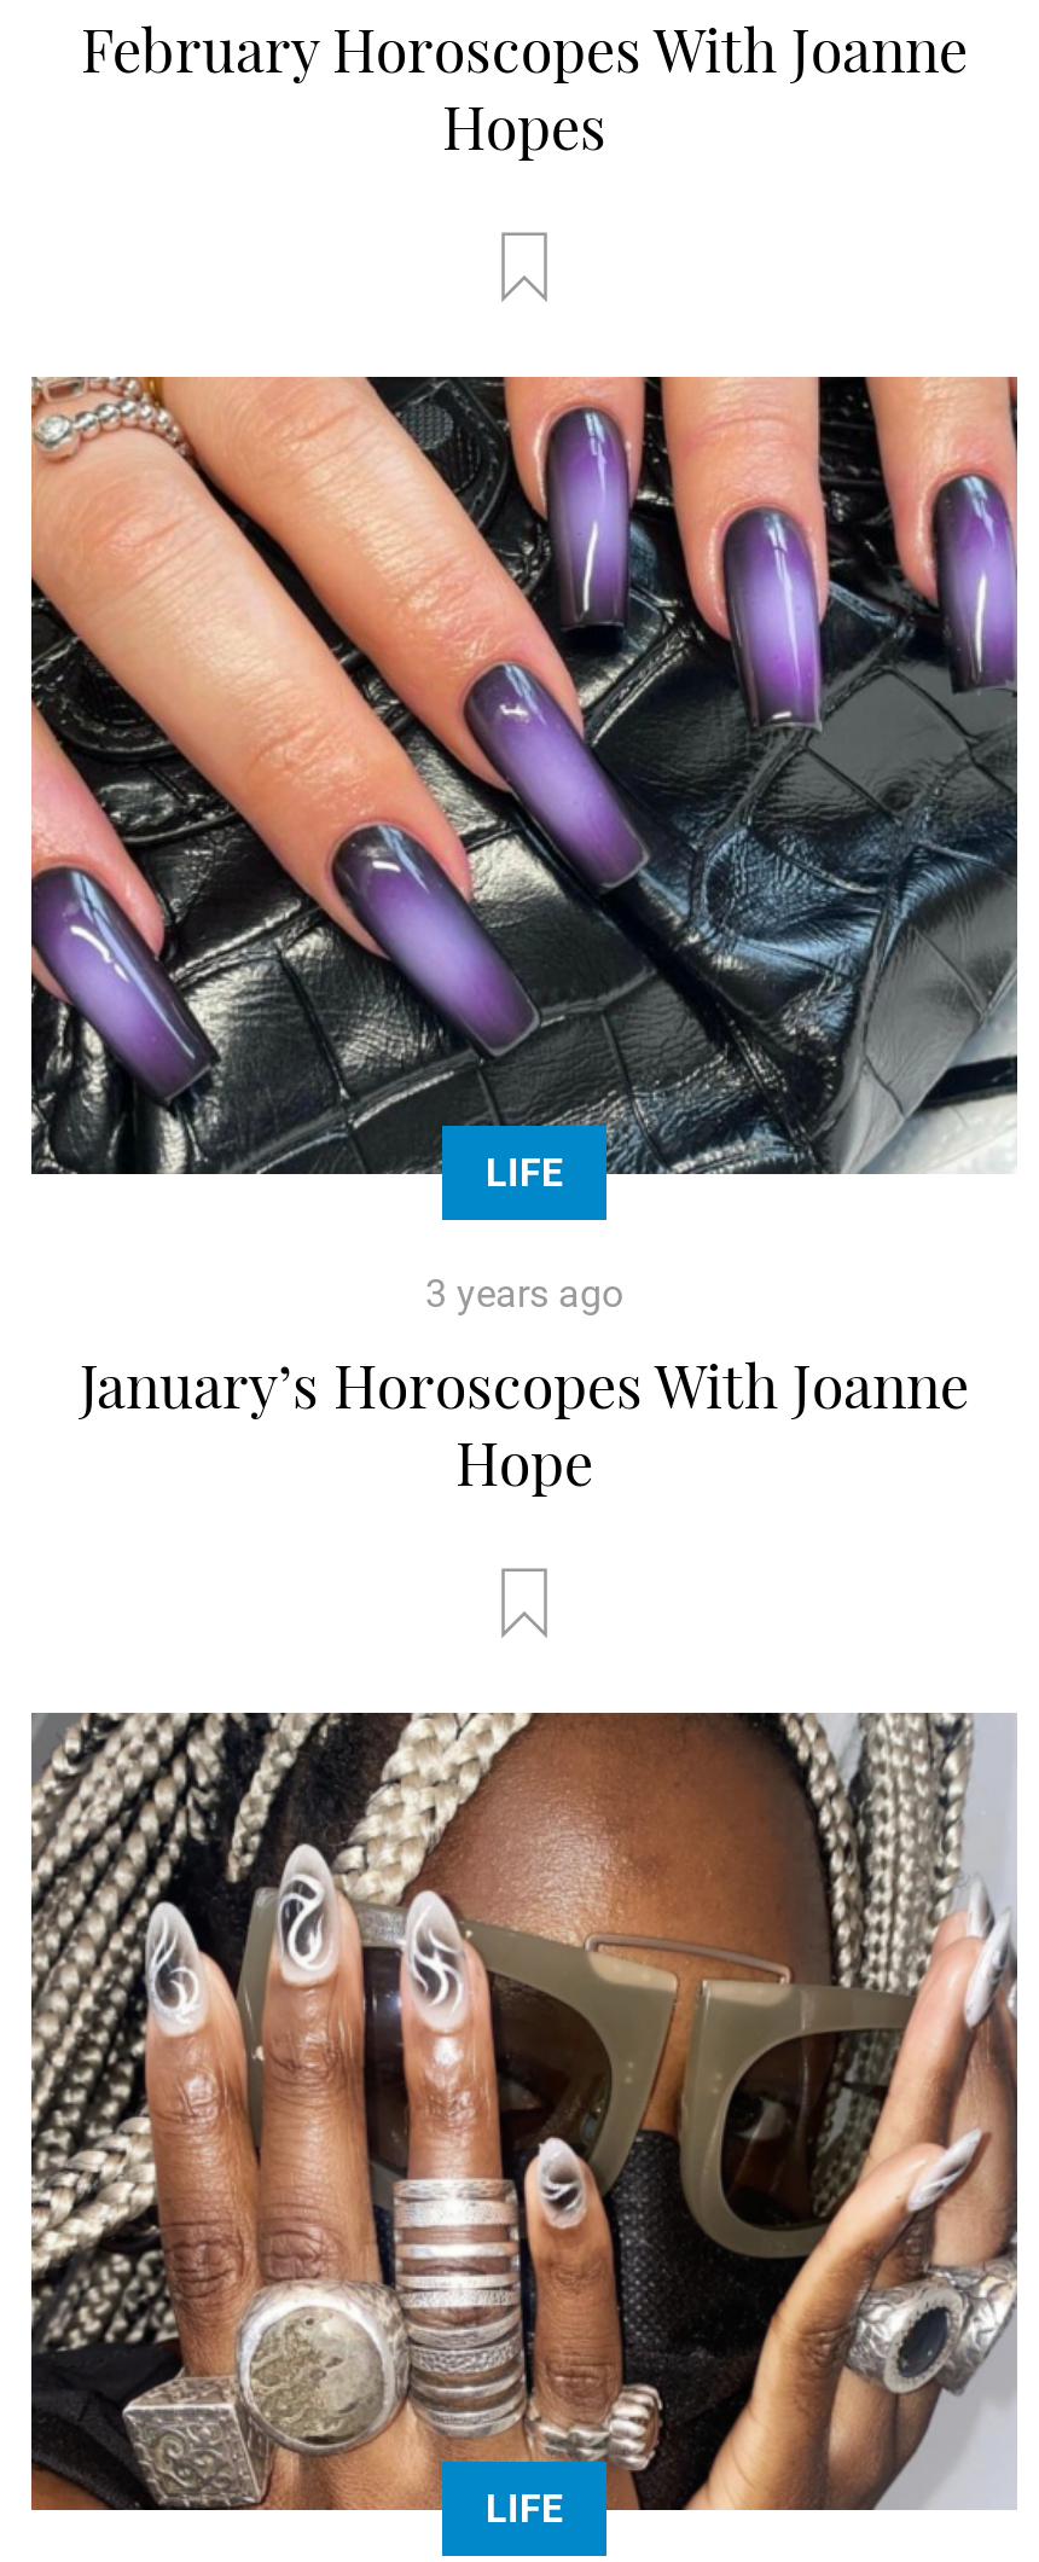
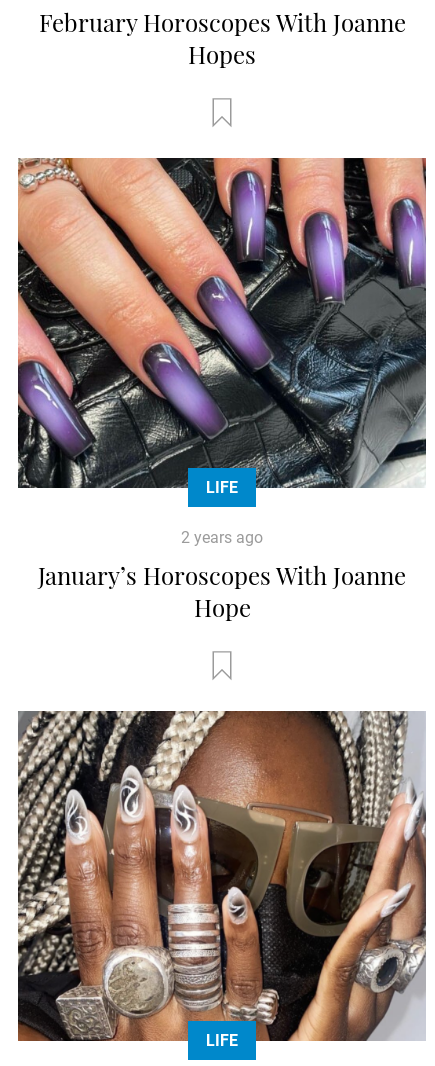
- 3 years ago
+ 2 years ago
